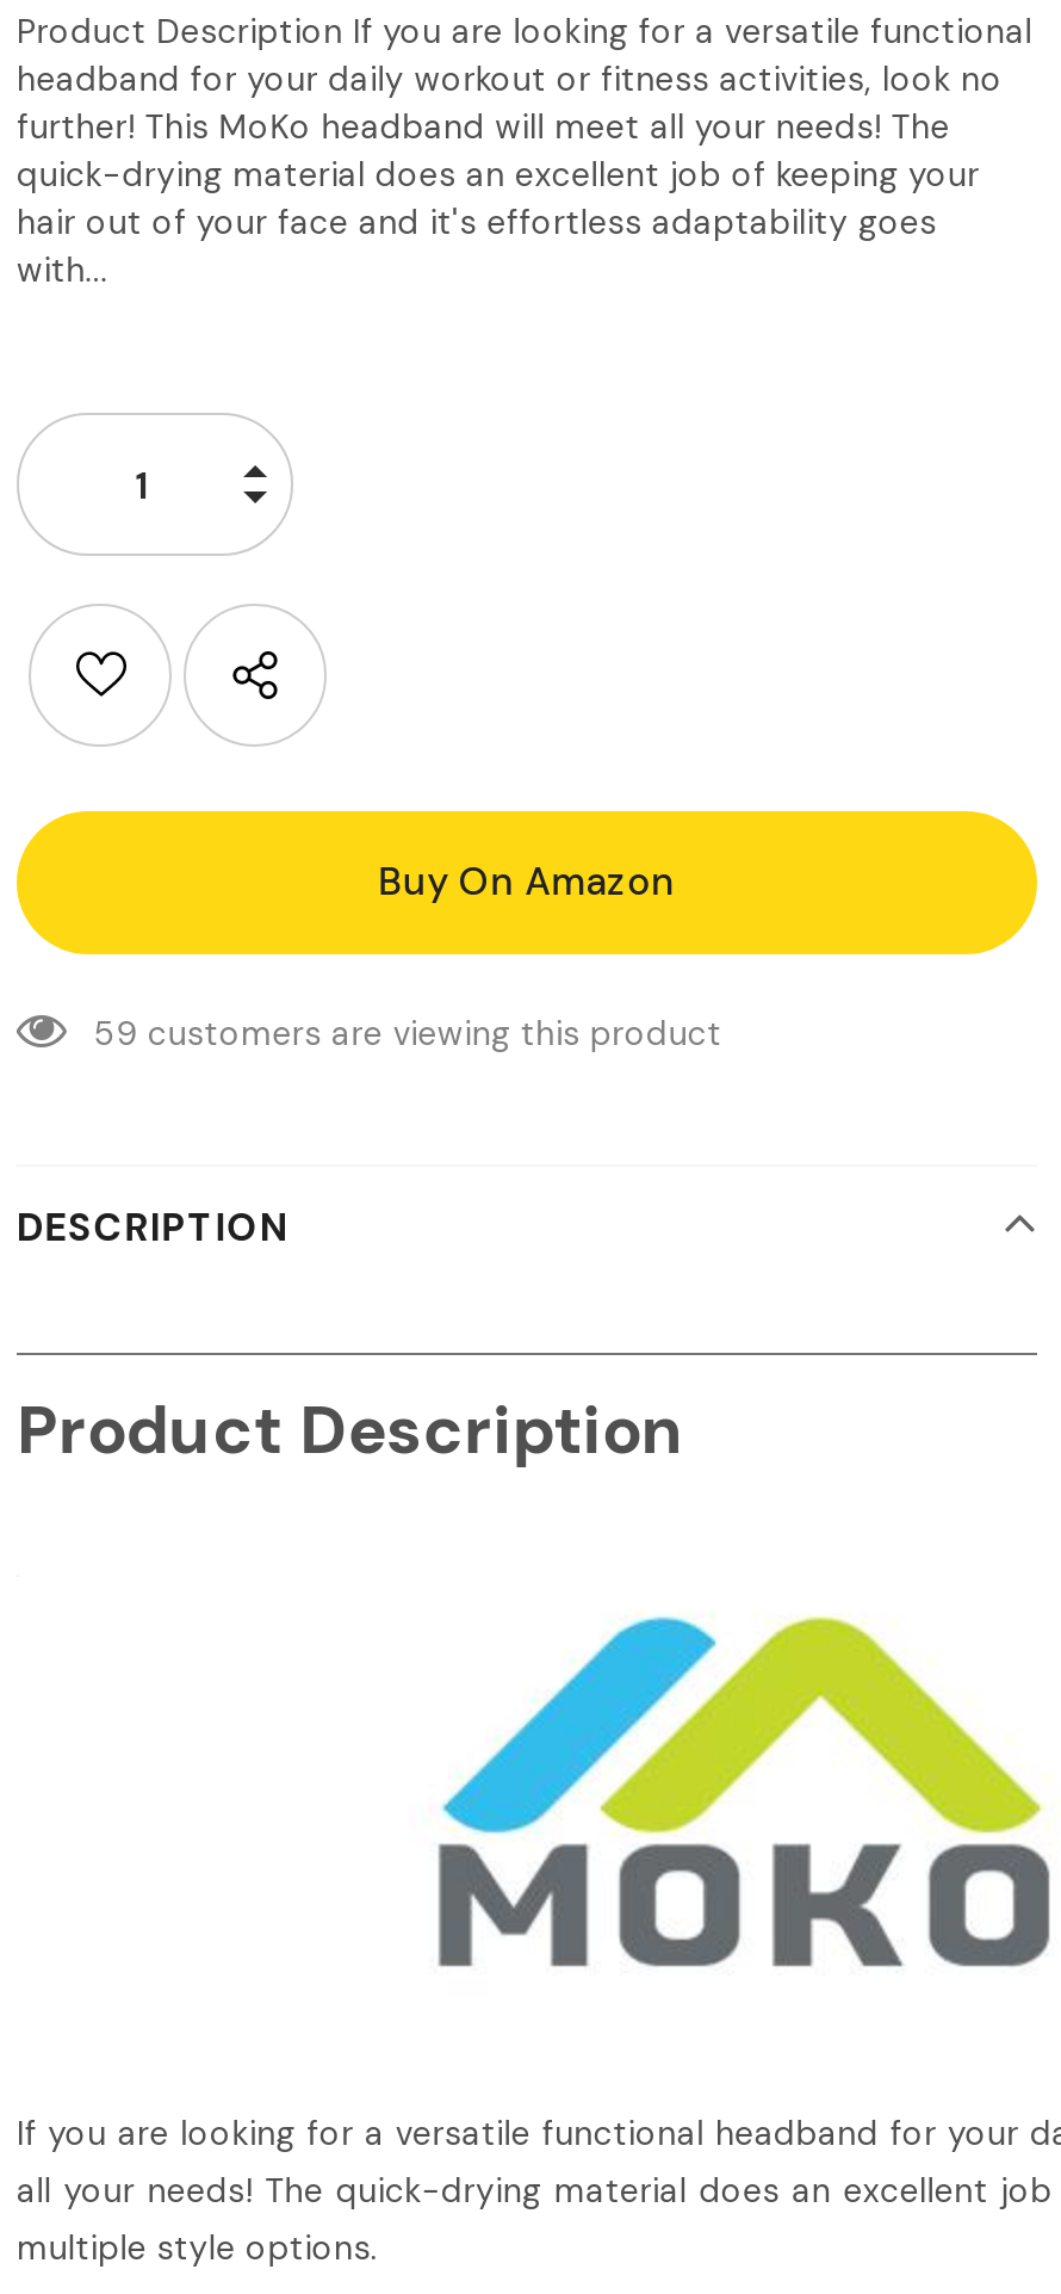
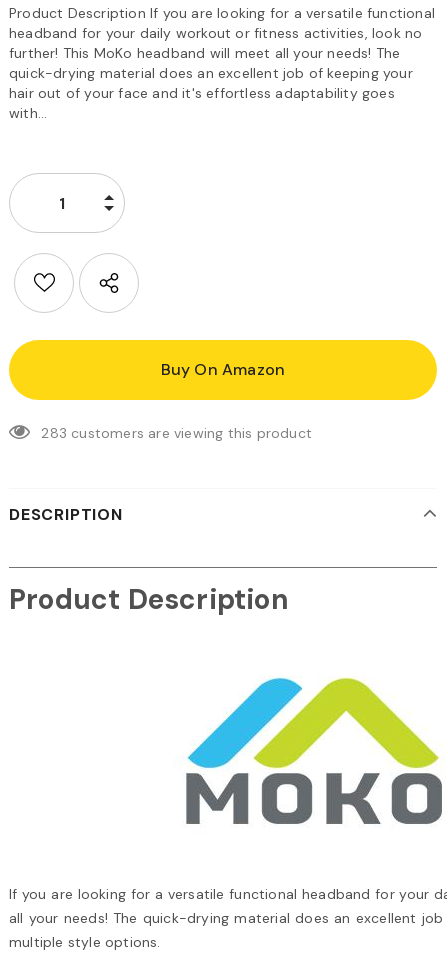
- 59 customers are viewing this product
+ 283 customers are viewing this product
